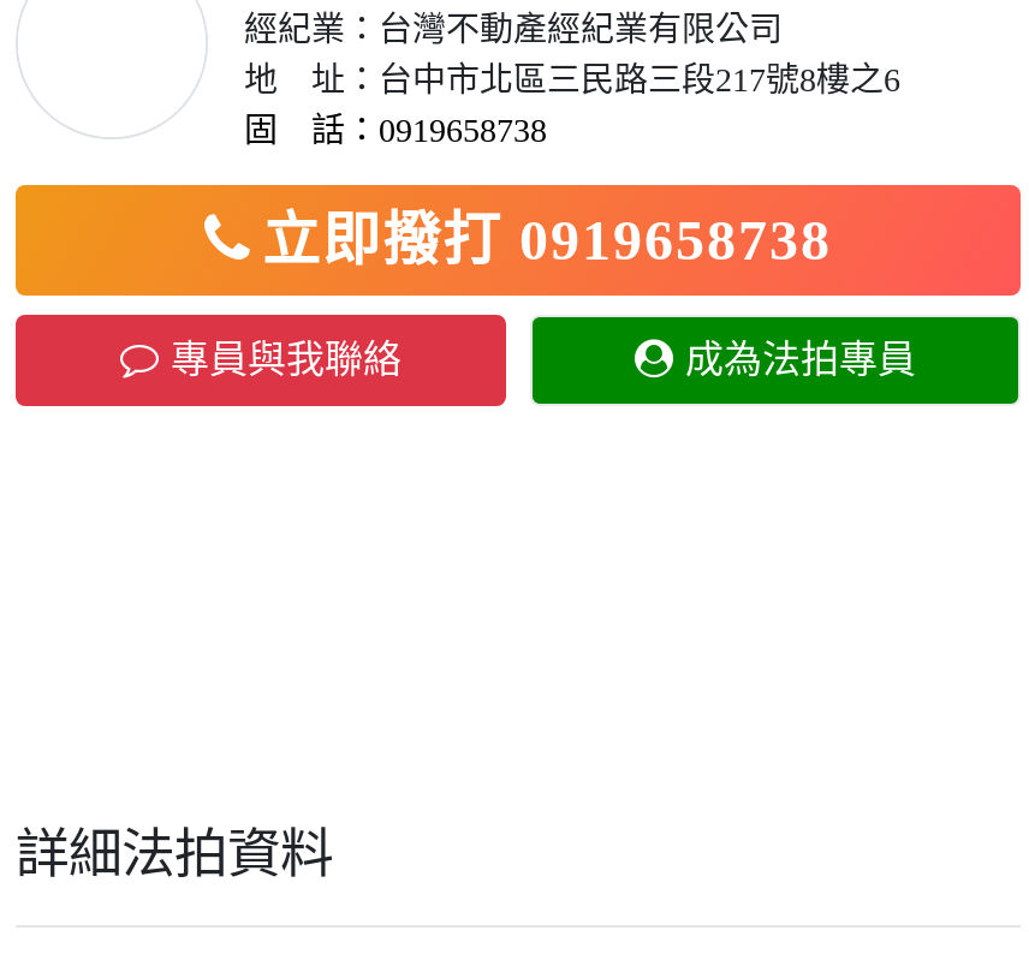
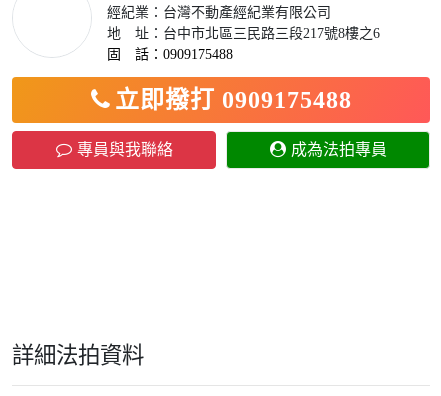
- 固 話：0919658738
+ 固 話：0909175488

- 立即撥打 0919658738
+ 立即撥打 0909175488
